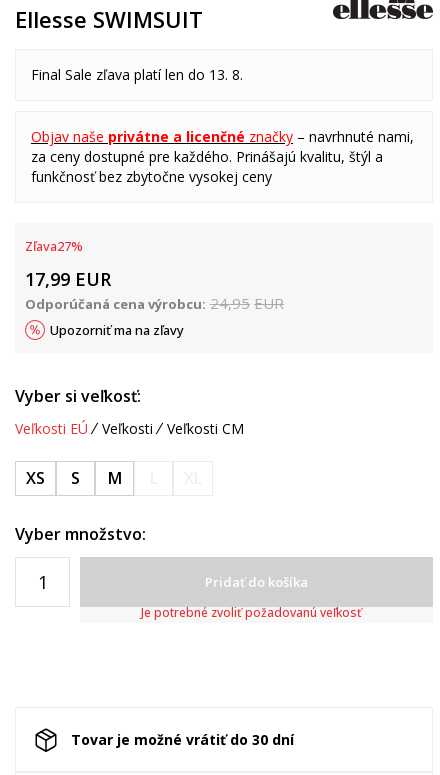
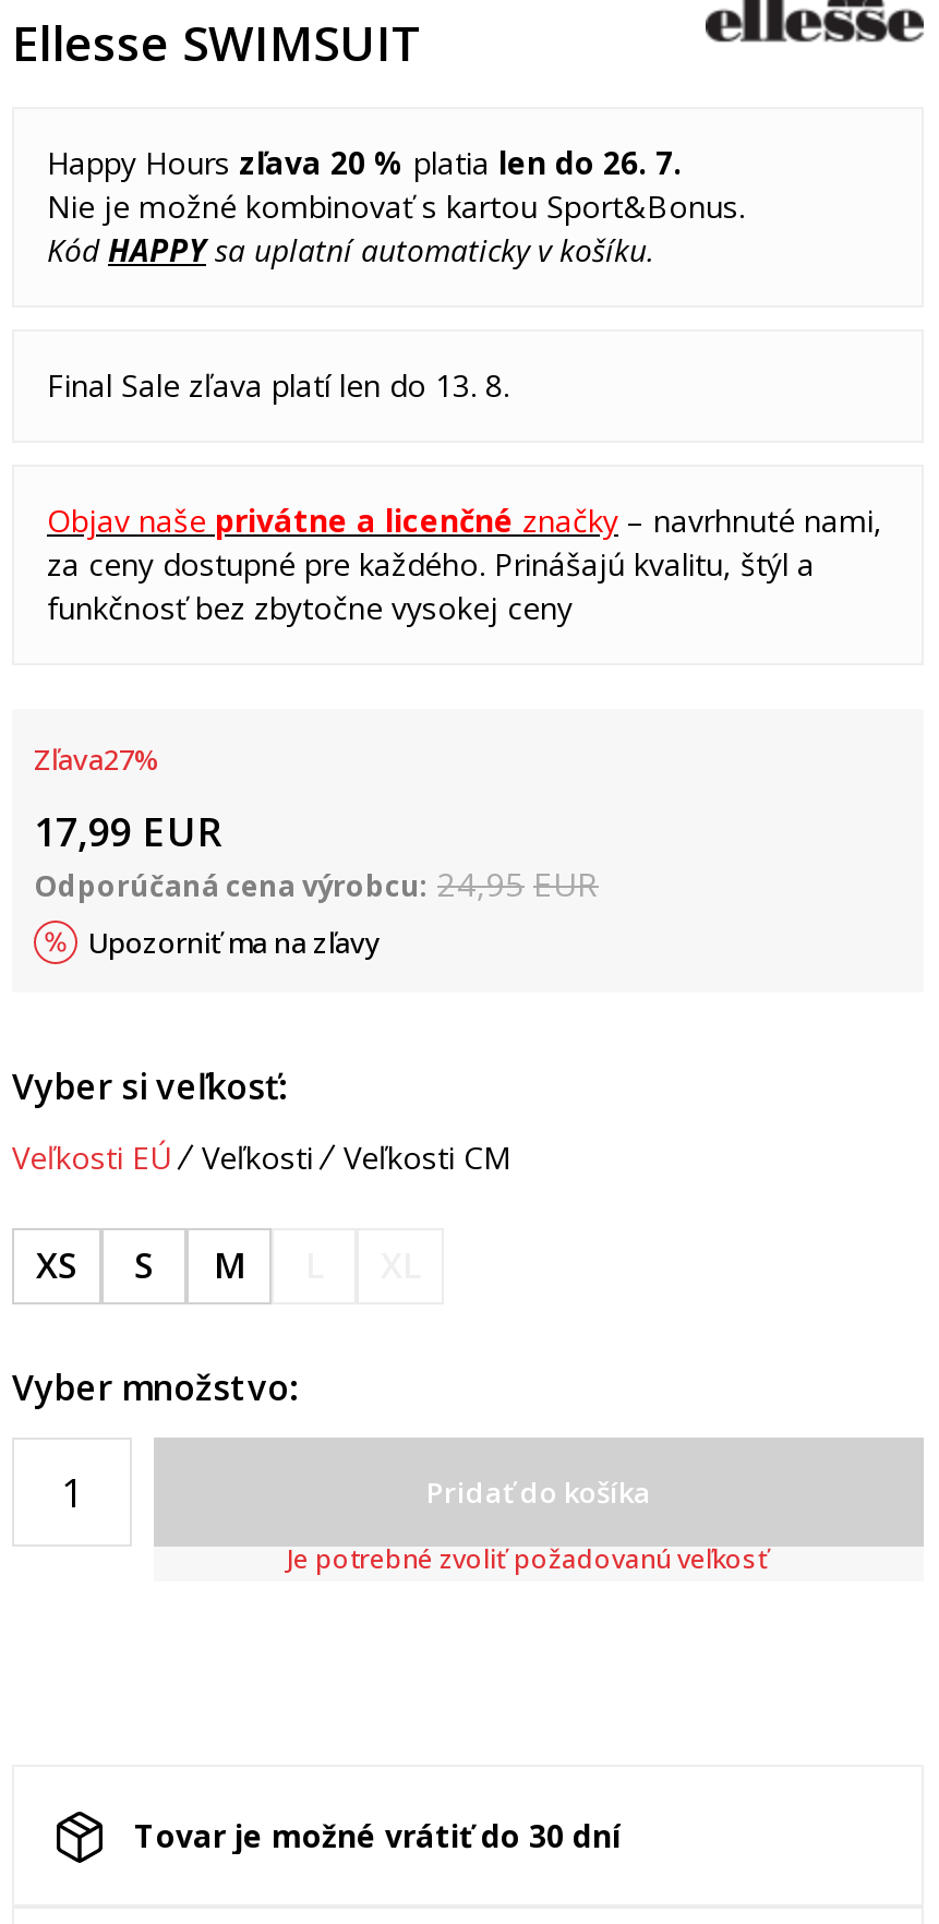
+ Happy Hours zľava 20 % platia len do 26. 7.
+ Nie je možné kombinovať s kartou Sport&Bonus.
+ Kód HAPPYsa uplatní automaticky v košíku.
